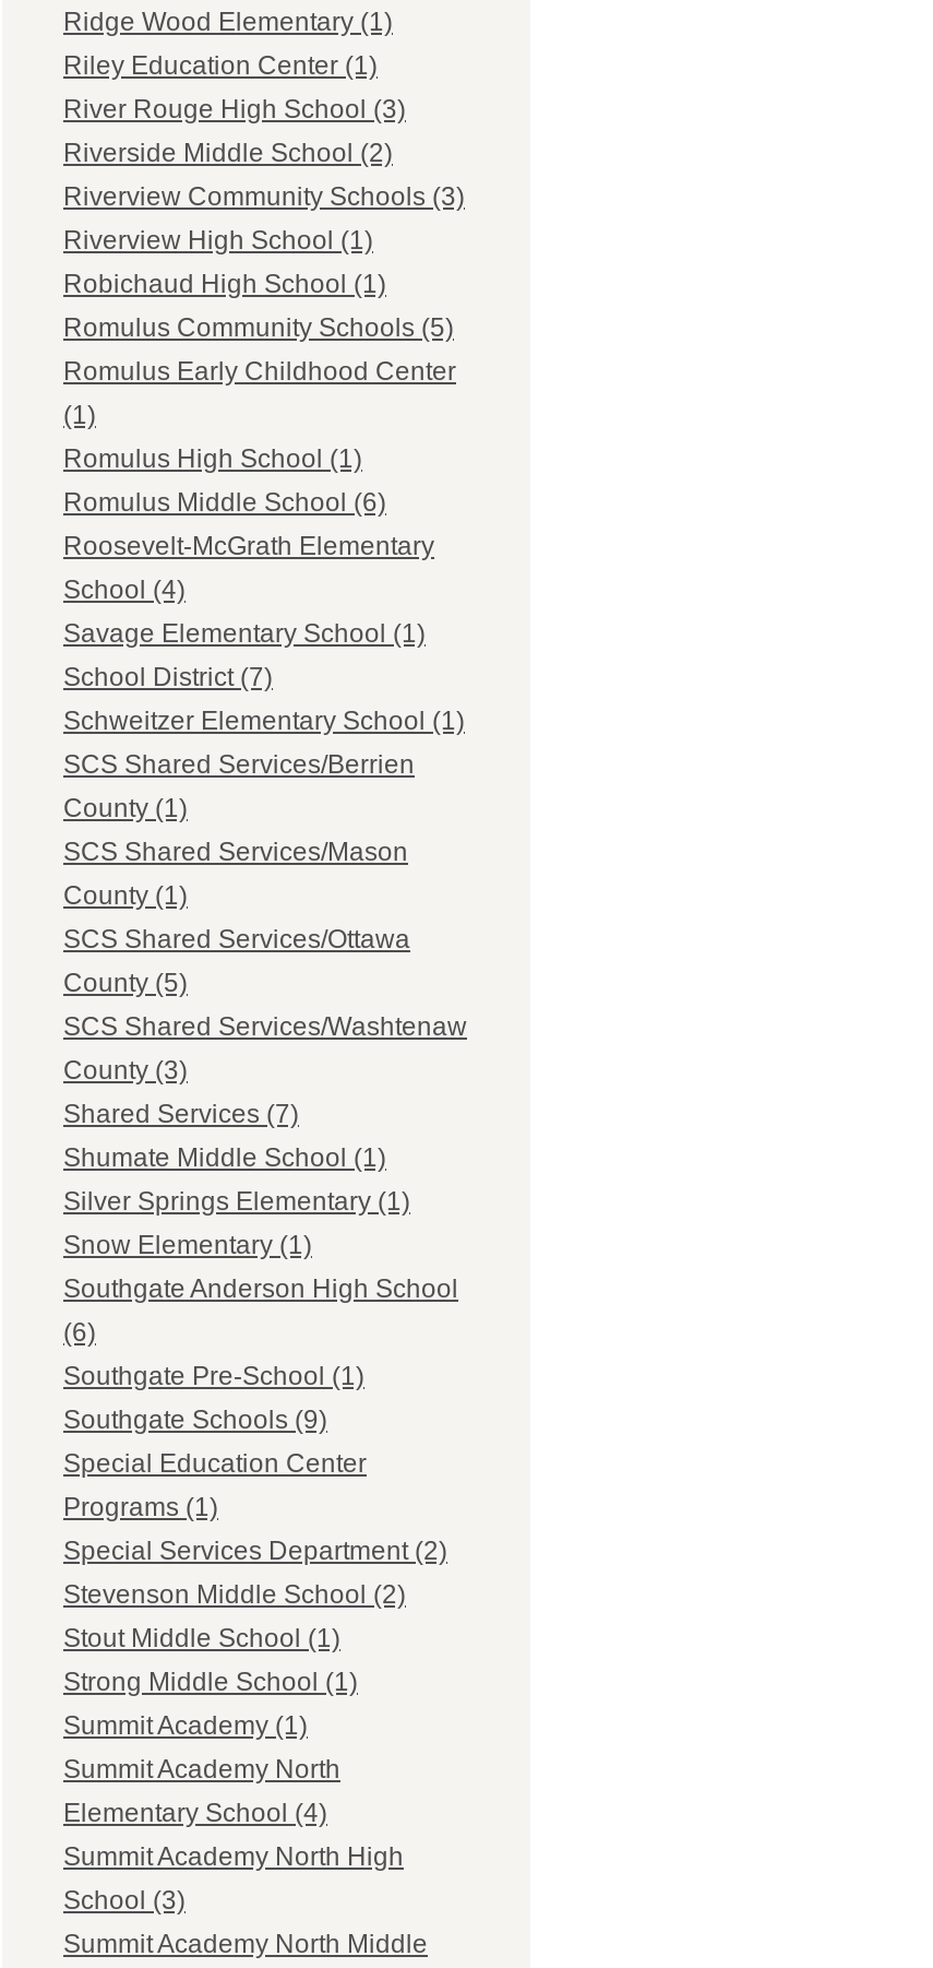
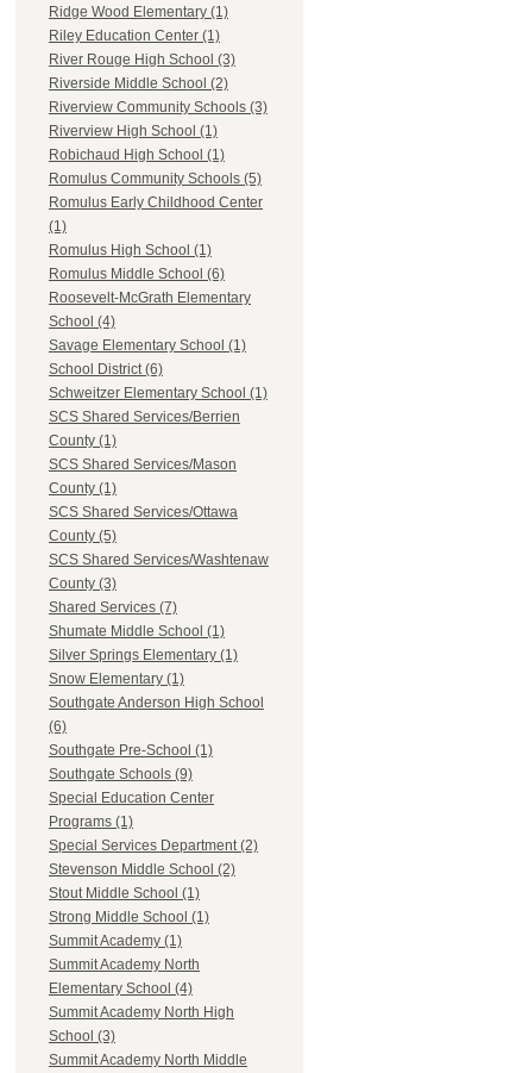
- School District (7)
+ School District (6)
